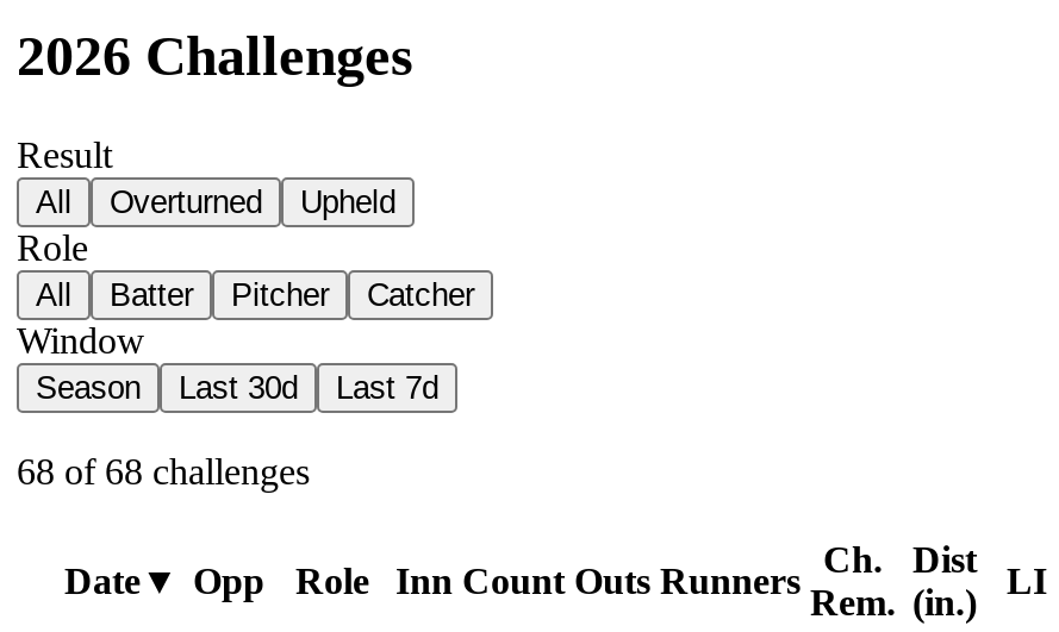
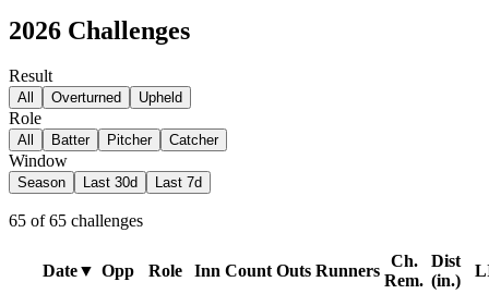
- 68 of 68 challenges
+ 65 of 65 challenges
